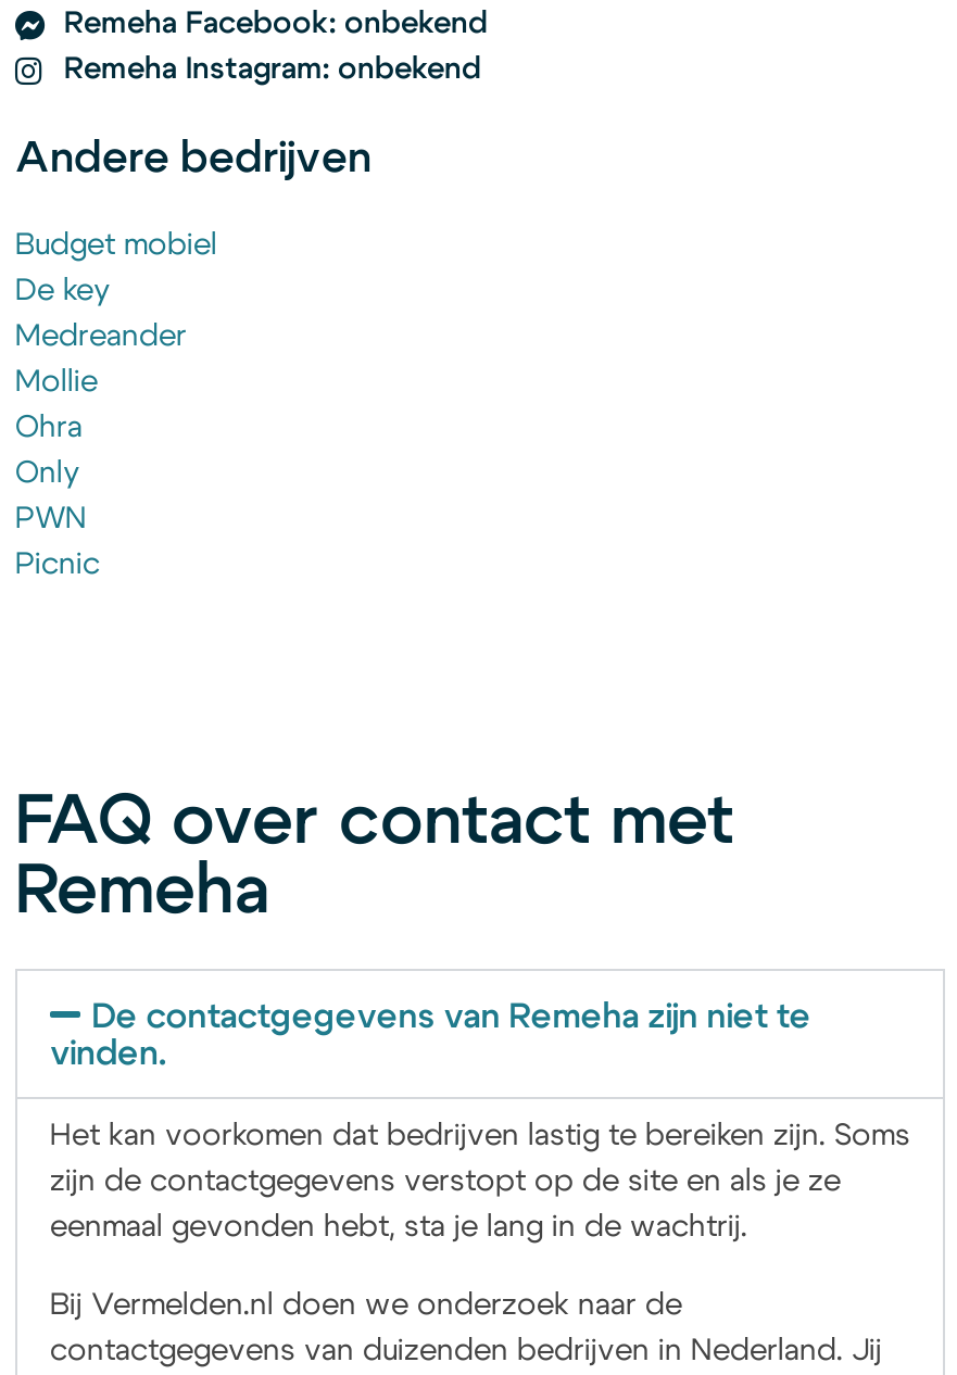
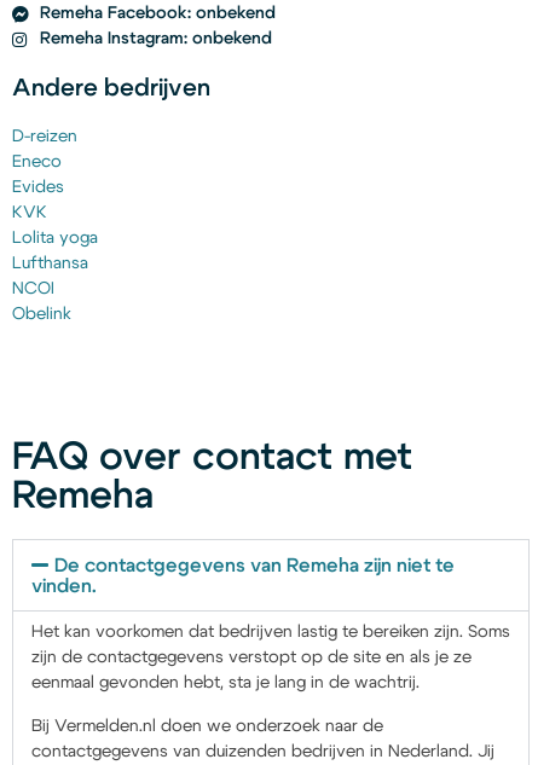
- Budget mobiel
+ D-reizen

- De key
+ Eneco

- Medreander
+ Evides

- Mollie
+ KVK

- Ohra
+ Lolita yoga

- Only
+ Lufthansa

- PWN
+ NCOI

- Picnic
+ Obelink
